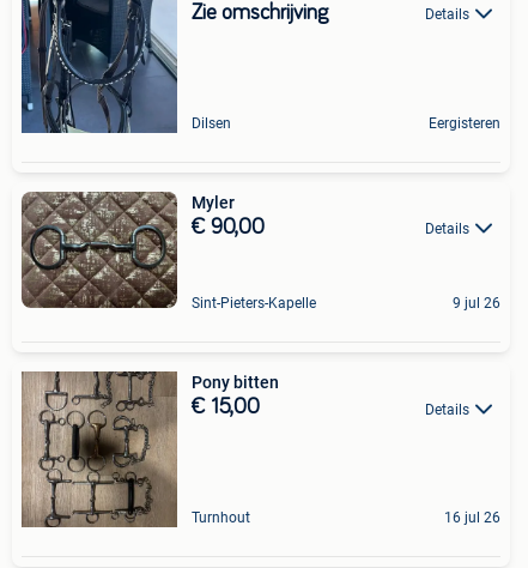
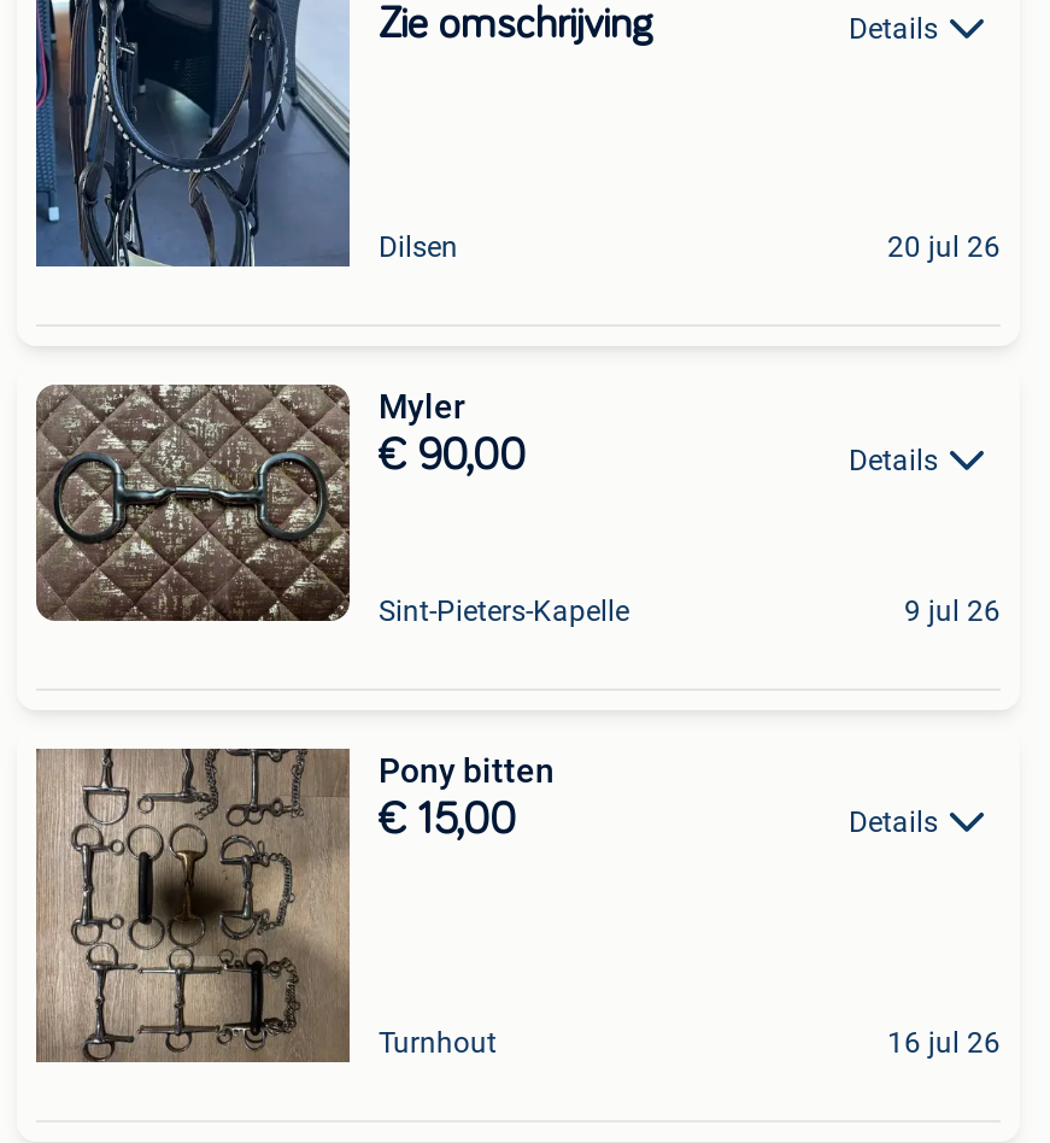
- Eergisteren
+ 20 jul 26
